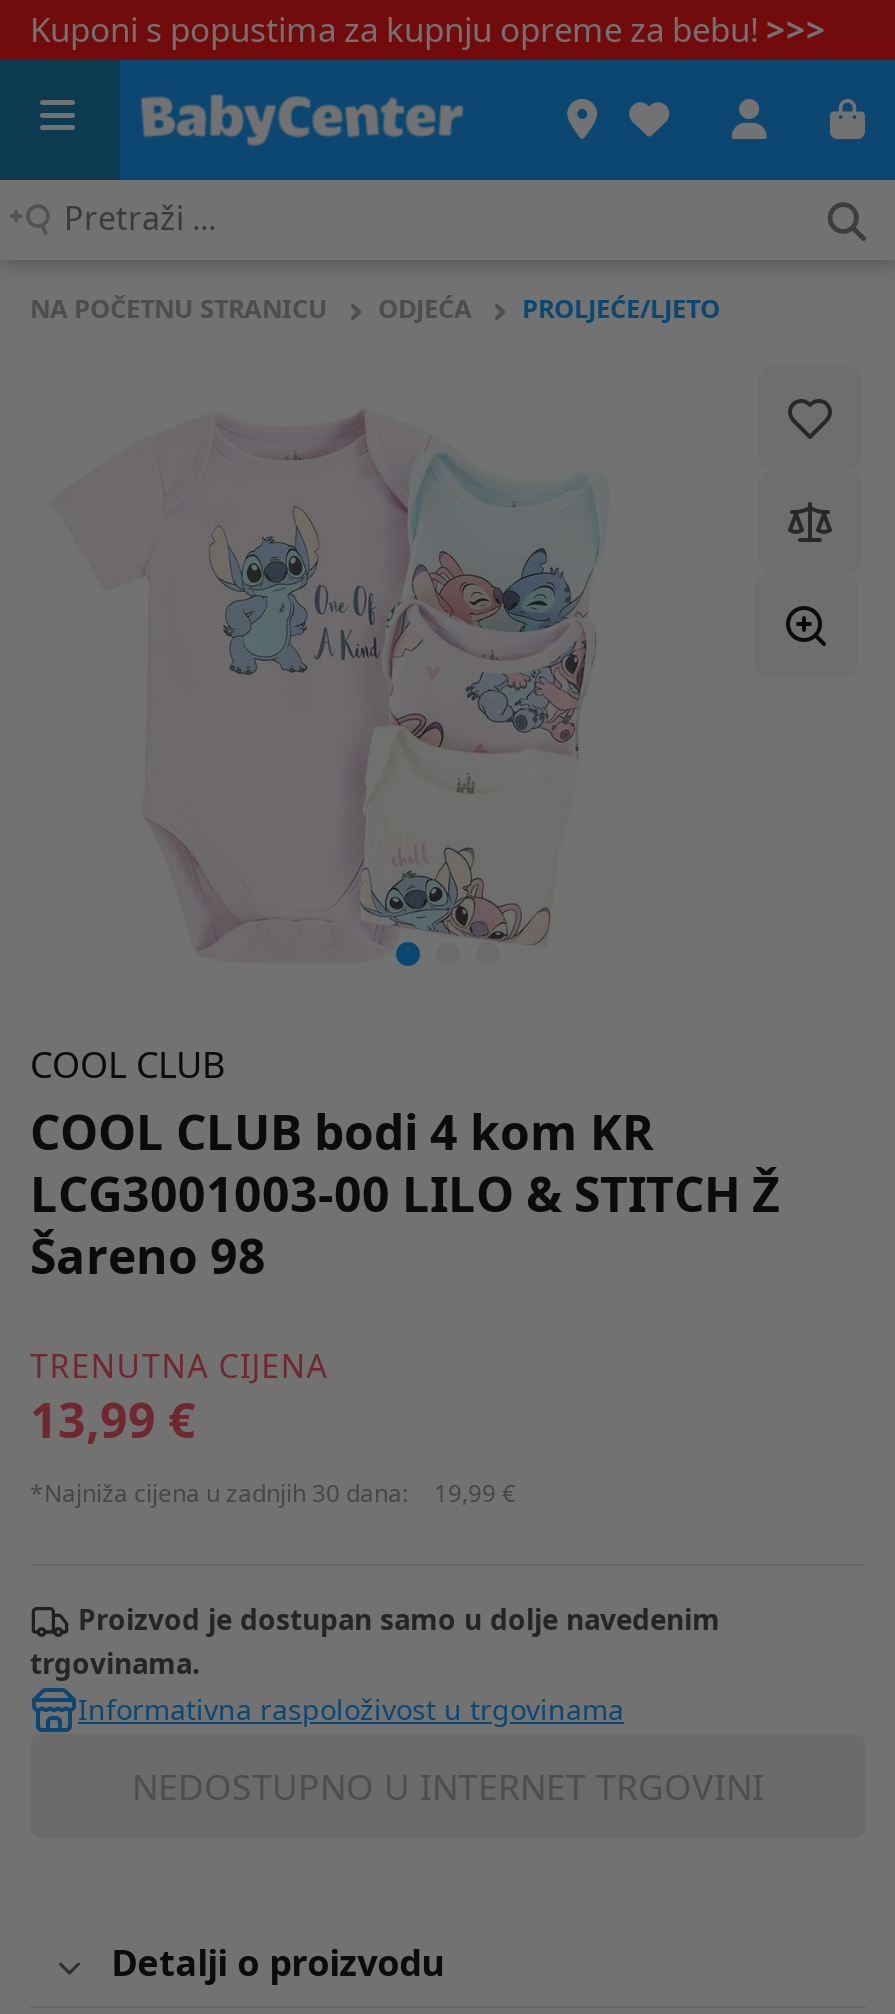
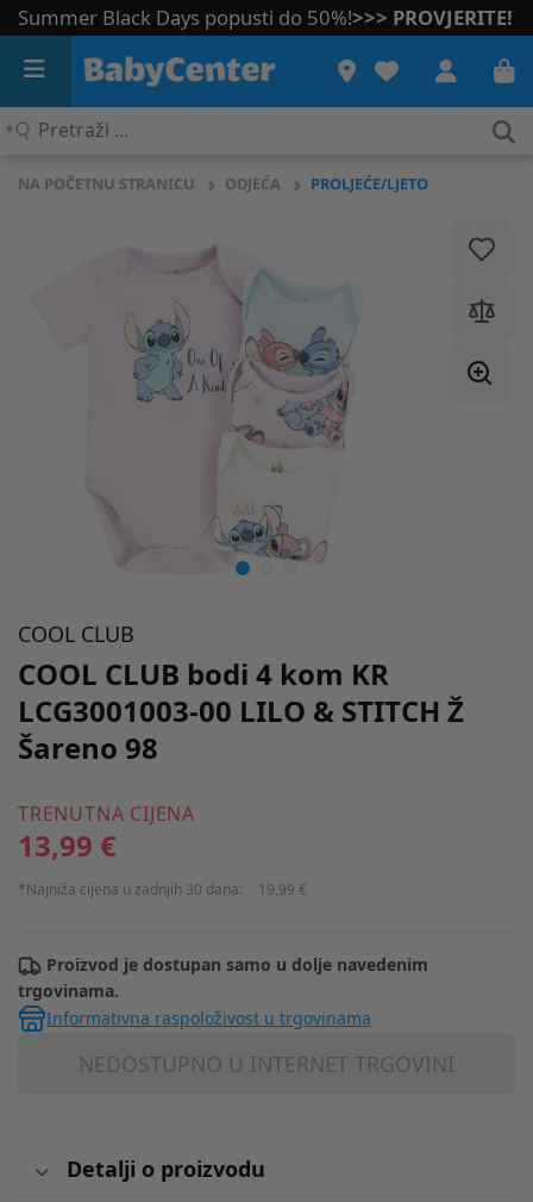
- Kuponi s popustima za kupnju opreme za bebu! >>>
+ Summer Black Days popusti do 50%! >>> PROVJERITE!
